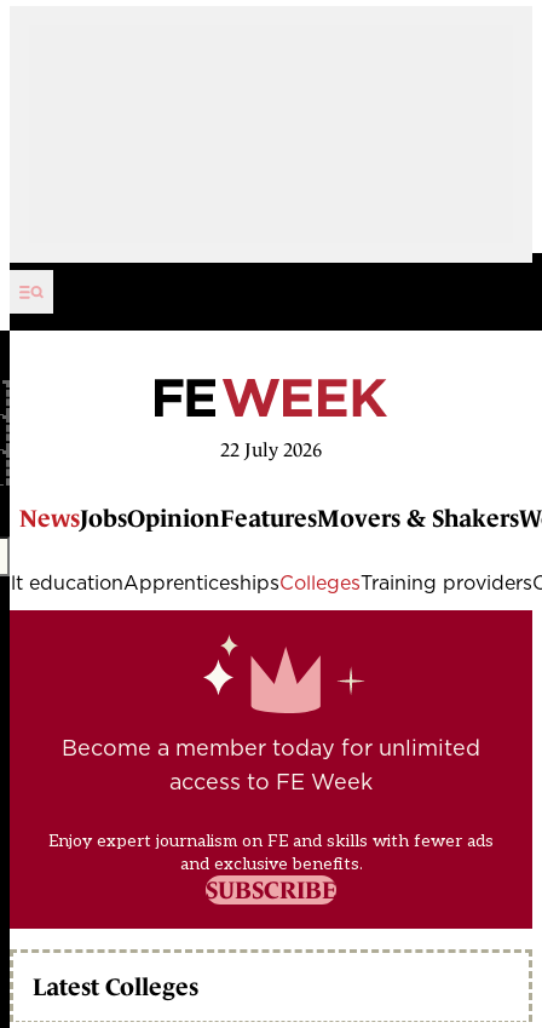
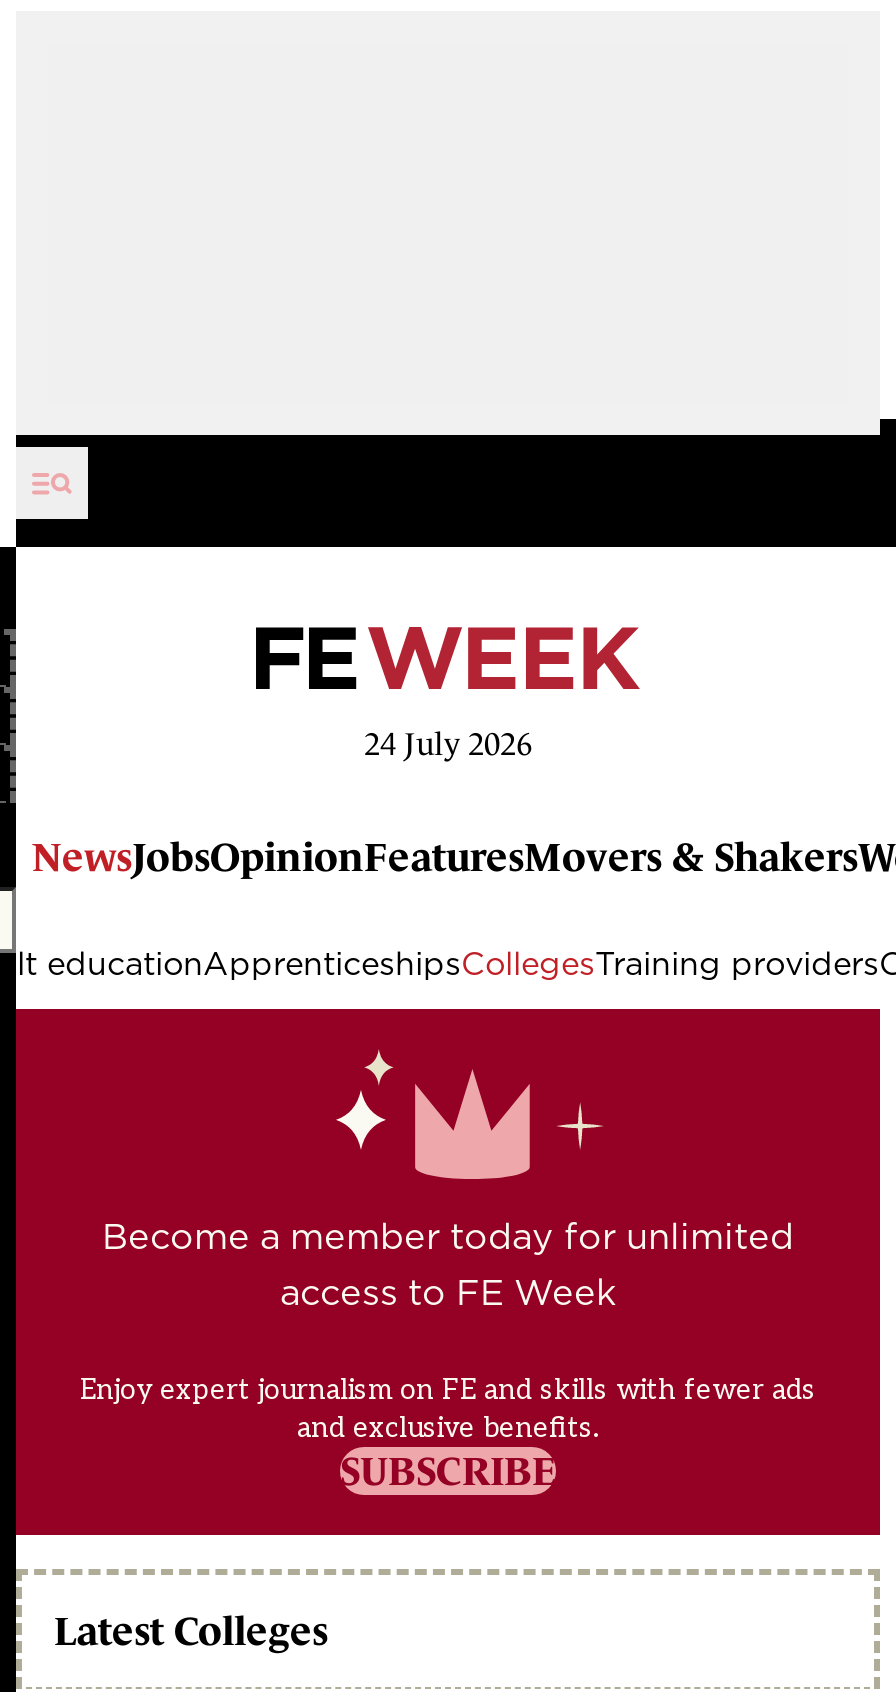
- 22 July 2026
+ 24 July 2026
